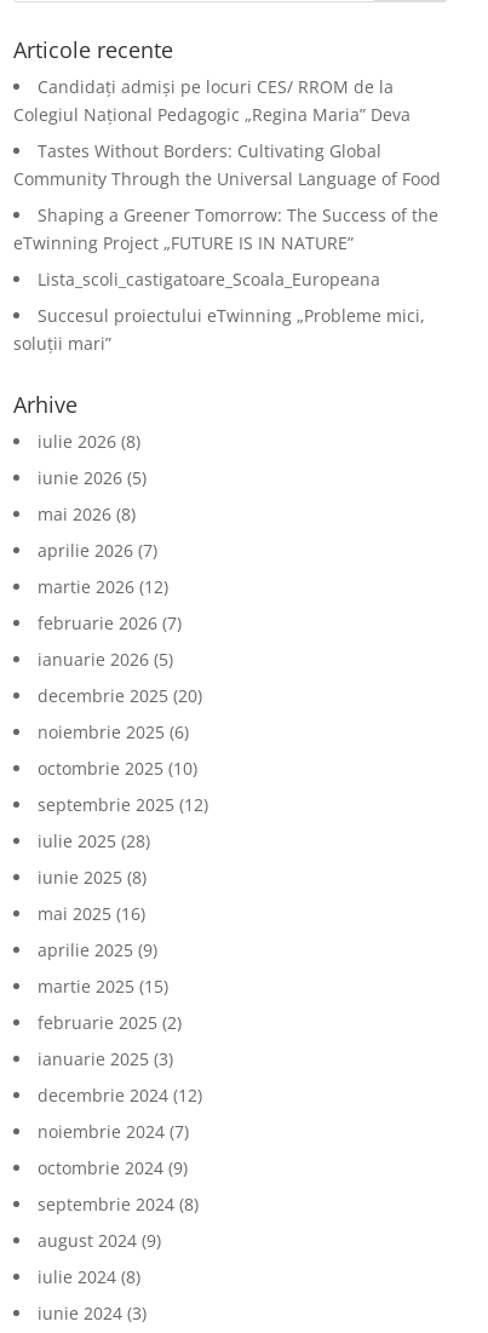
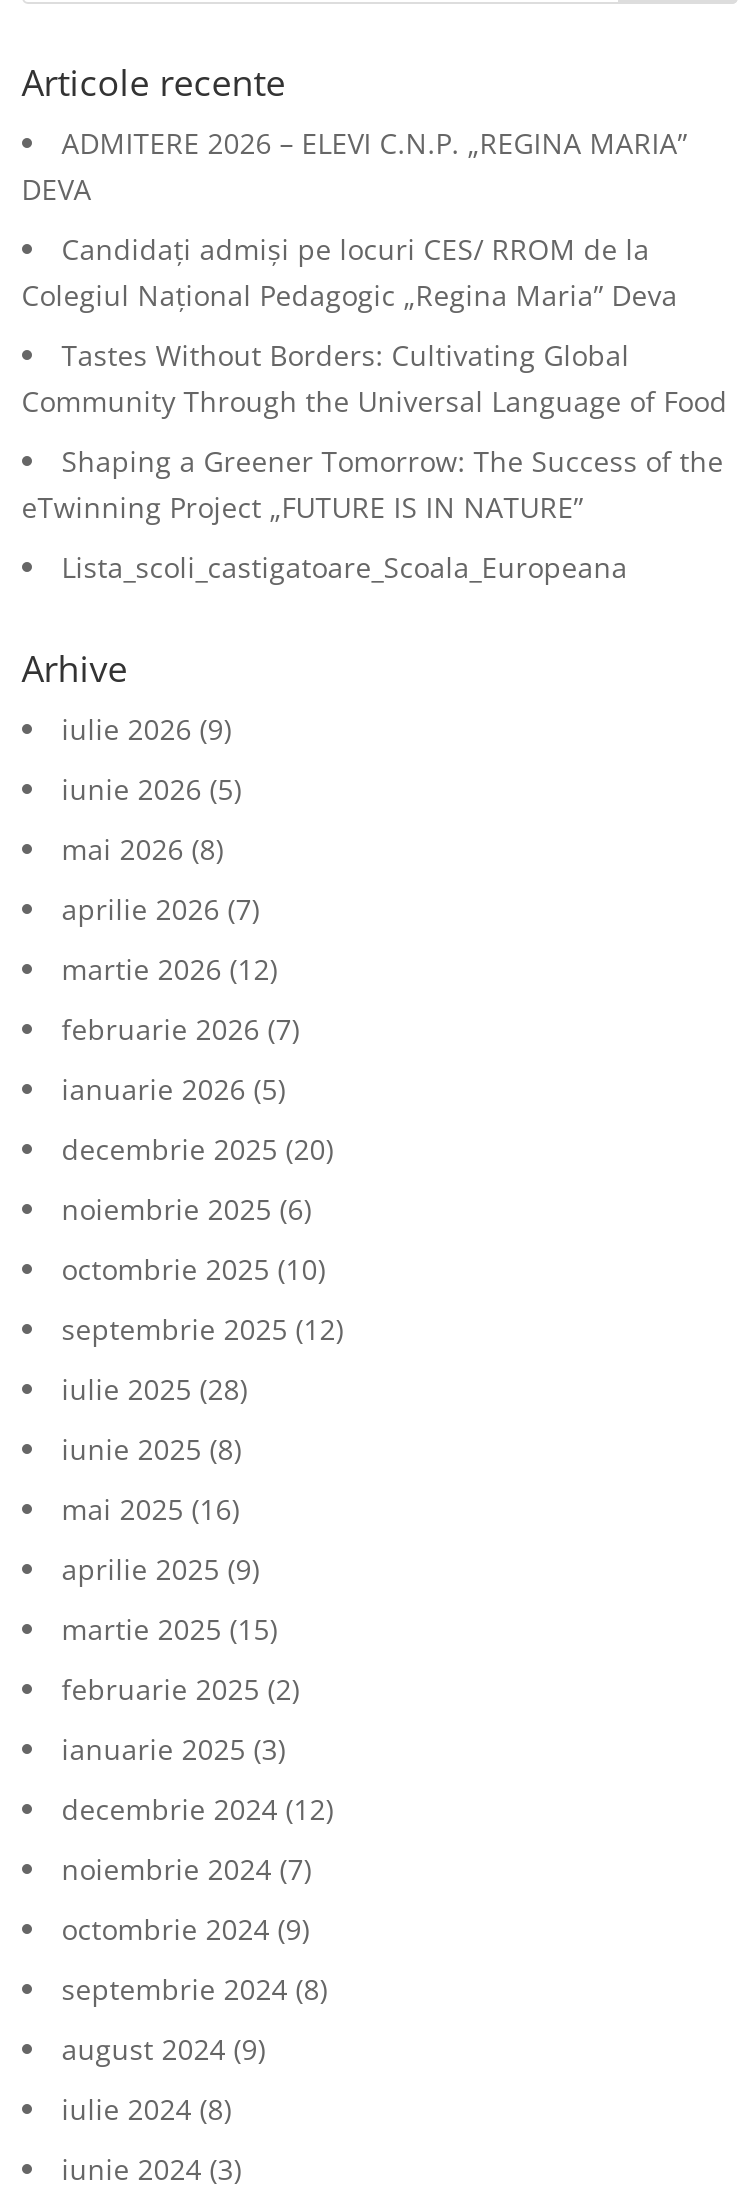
+ ADMITERE 2026 – ELEVI C.N.P. „REGINA MARIA”
+ DEVA

moved down: Candidați admiși pe locuri CES/ RROM de la | Colegiul Național Pedagogic „Regina Maria” Deva | Tastes Without Borders: Cultivating Global | Community Through the Universal Language of Food | Shaping a Greener Tomorrow: The Success of the | eTwinning Project „FUTURE IS IN NATURE” | Lista_scoli_castigatoare_Scoala_Europeana

- Succesul proiectului eTwinning „Probleme mici,
- soluții mari”

- iulie 2026 (8)
+ iulie 2026 (9)
